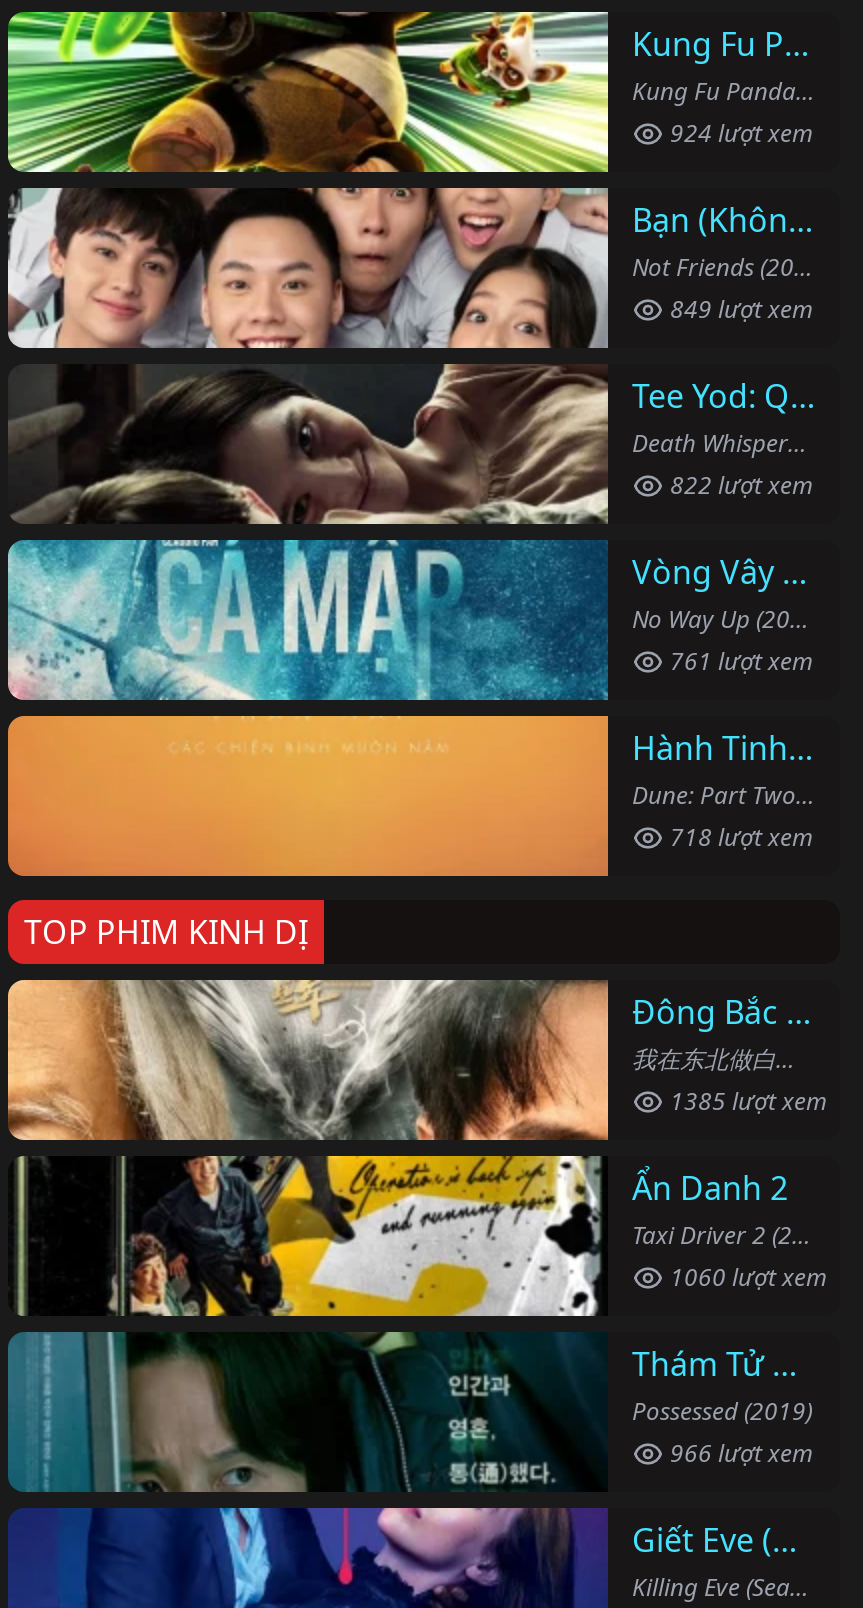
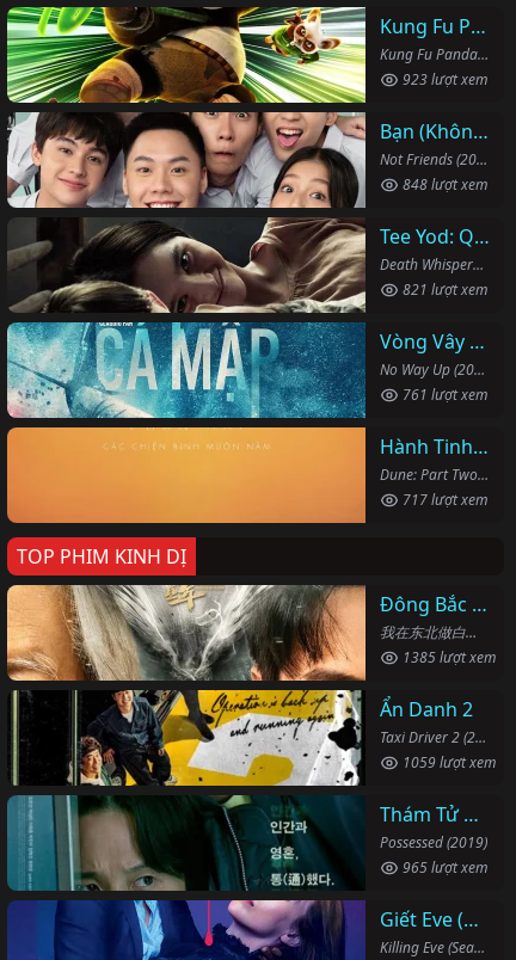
- 924 lượt xem
+ 923 lượt xem

- 849 lượt xem
+ 848 lượt xem

- 822 lượt xem
+ 821 lượt xem

- 718 lượt xem
+ 717 lượt xem

- 1060 lượt xem
+ 1059 lượt xem

- 966 lượt xem
+ 965 lượt xem
